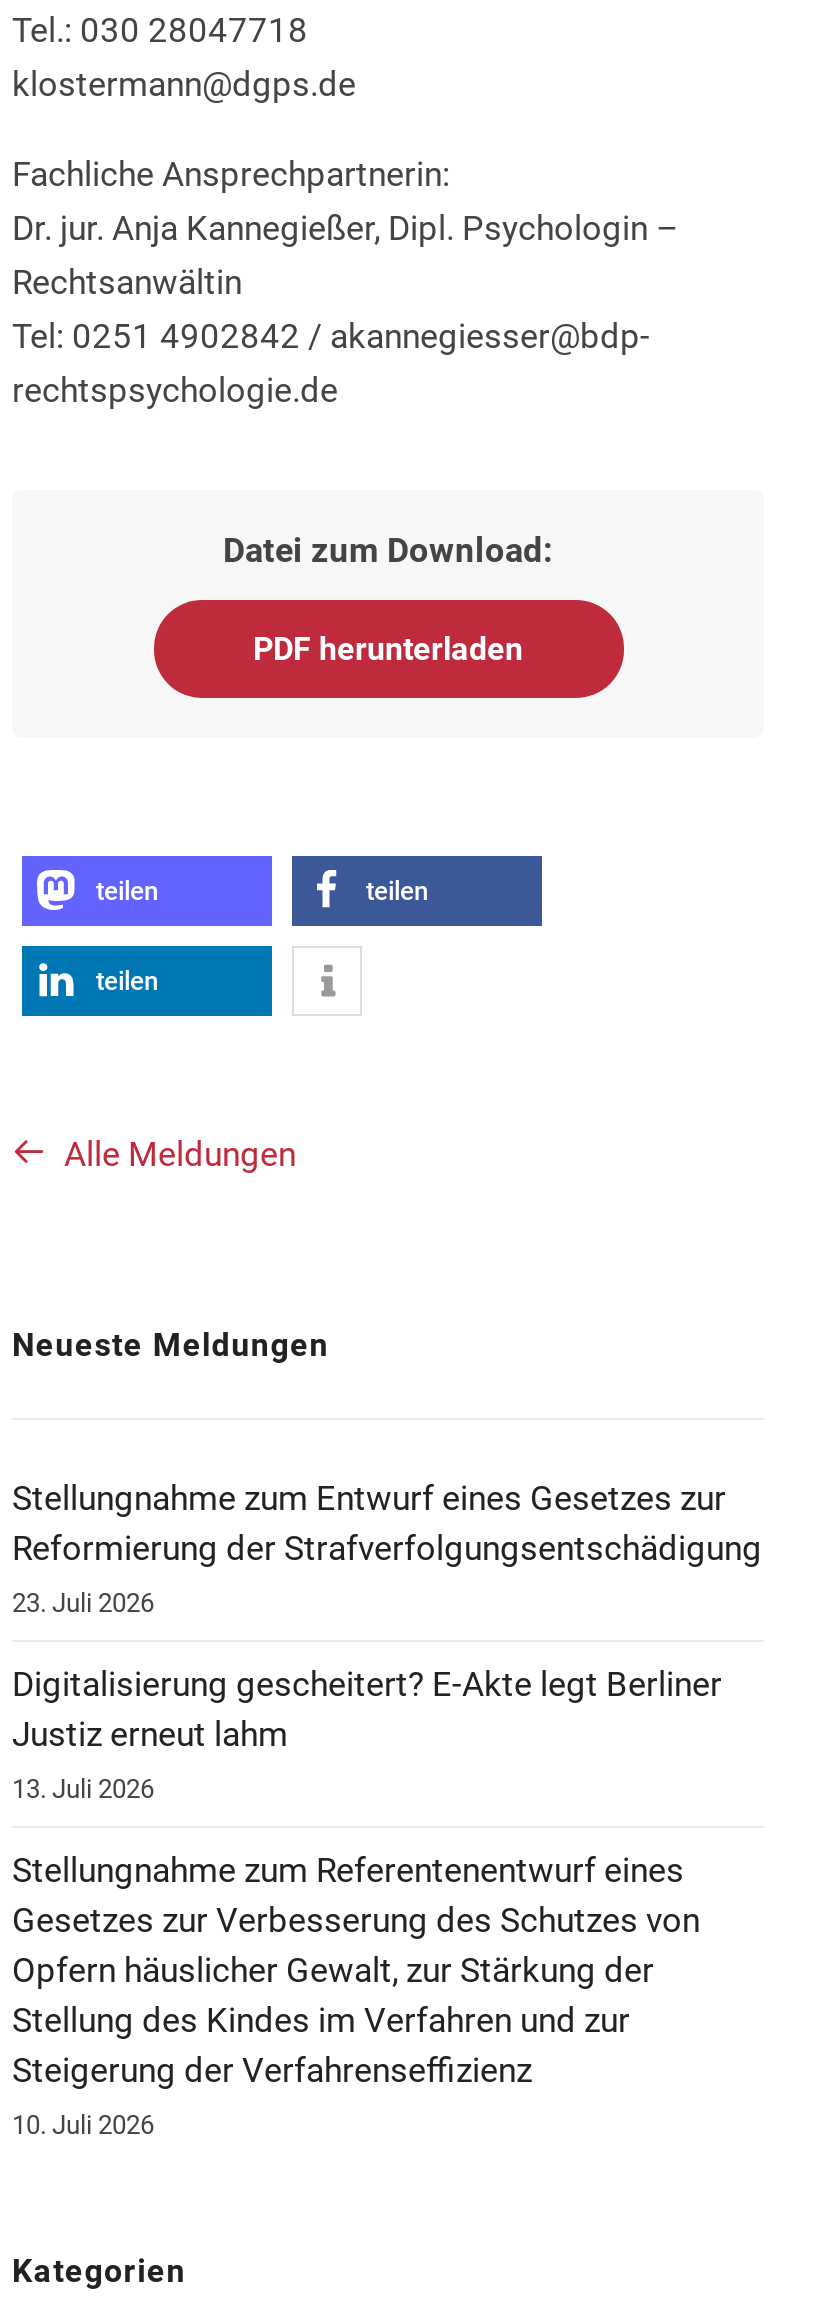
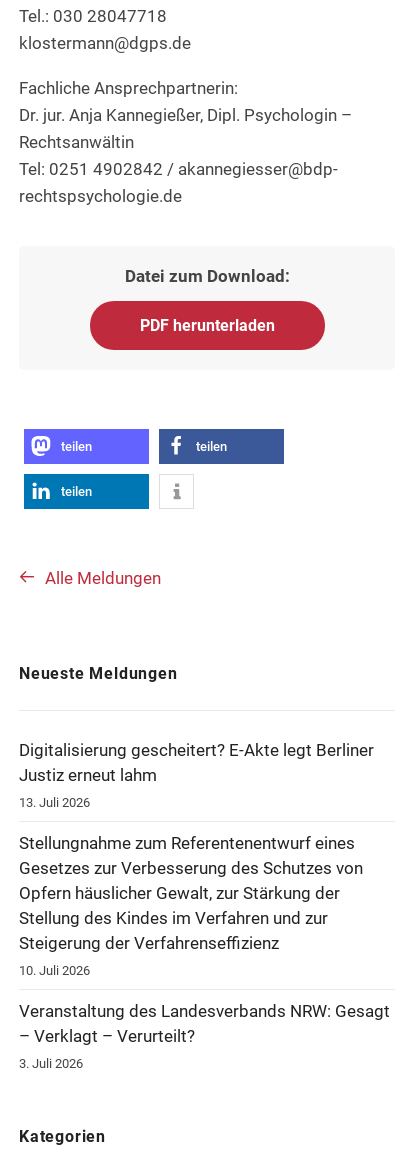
- Stellungnahme zum Entwurf eines Gesetzes zur
- Reformierung der Strafverfolgungsentschädigung
- 23. Juli 2026

moved up: Digitalisierung gescheitert? E-Akte legt Berliner | Justiz erneut lahm | 13. Juli 2026 | ... | Steigerung der Verfahrenseffizienz | 10. Juli 2026

+ Veranstaltung des Landesverbands NRW: Gesagt
+ – Verklagt – Verurteilt?
+ 3. Juli 2026
